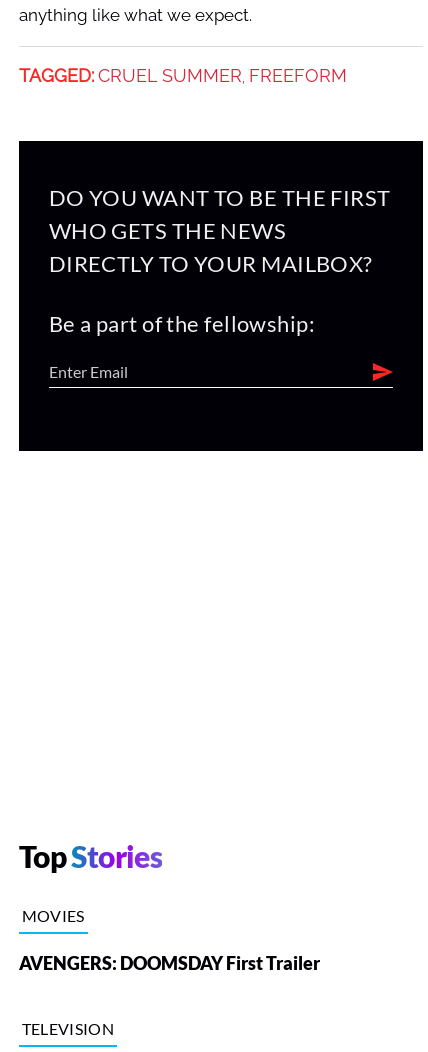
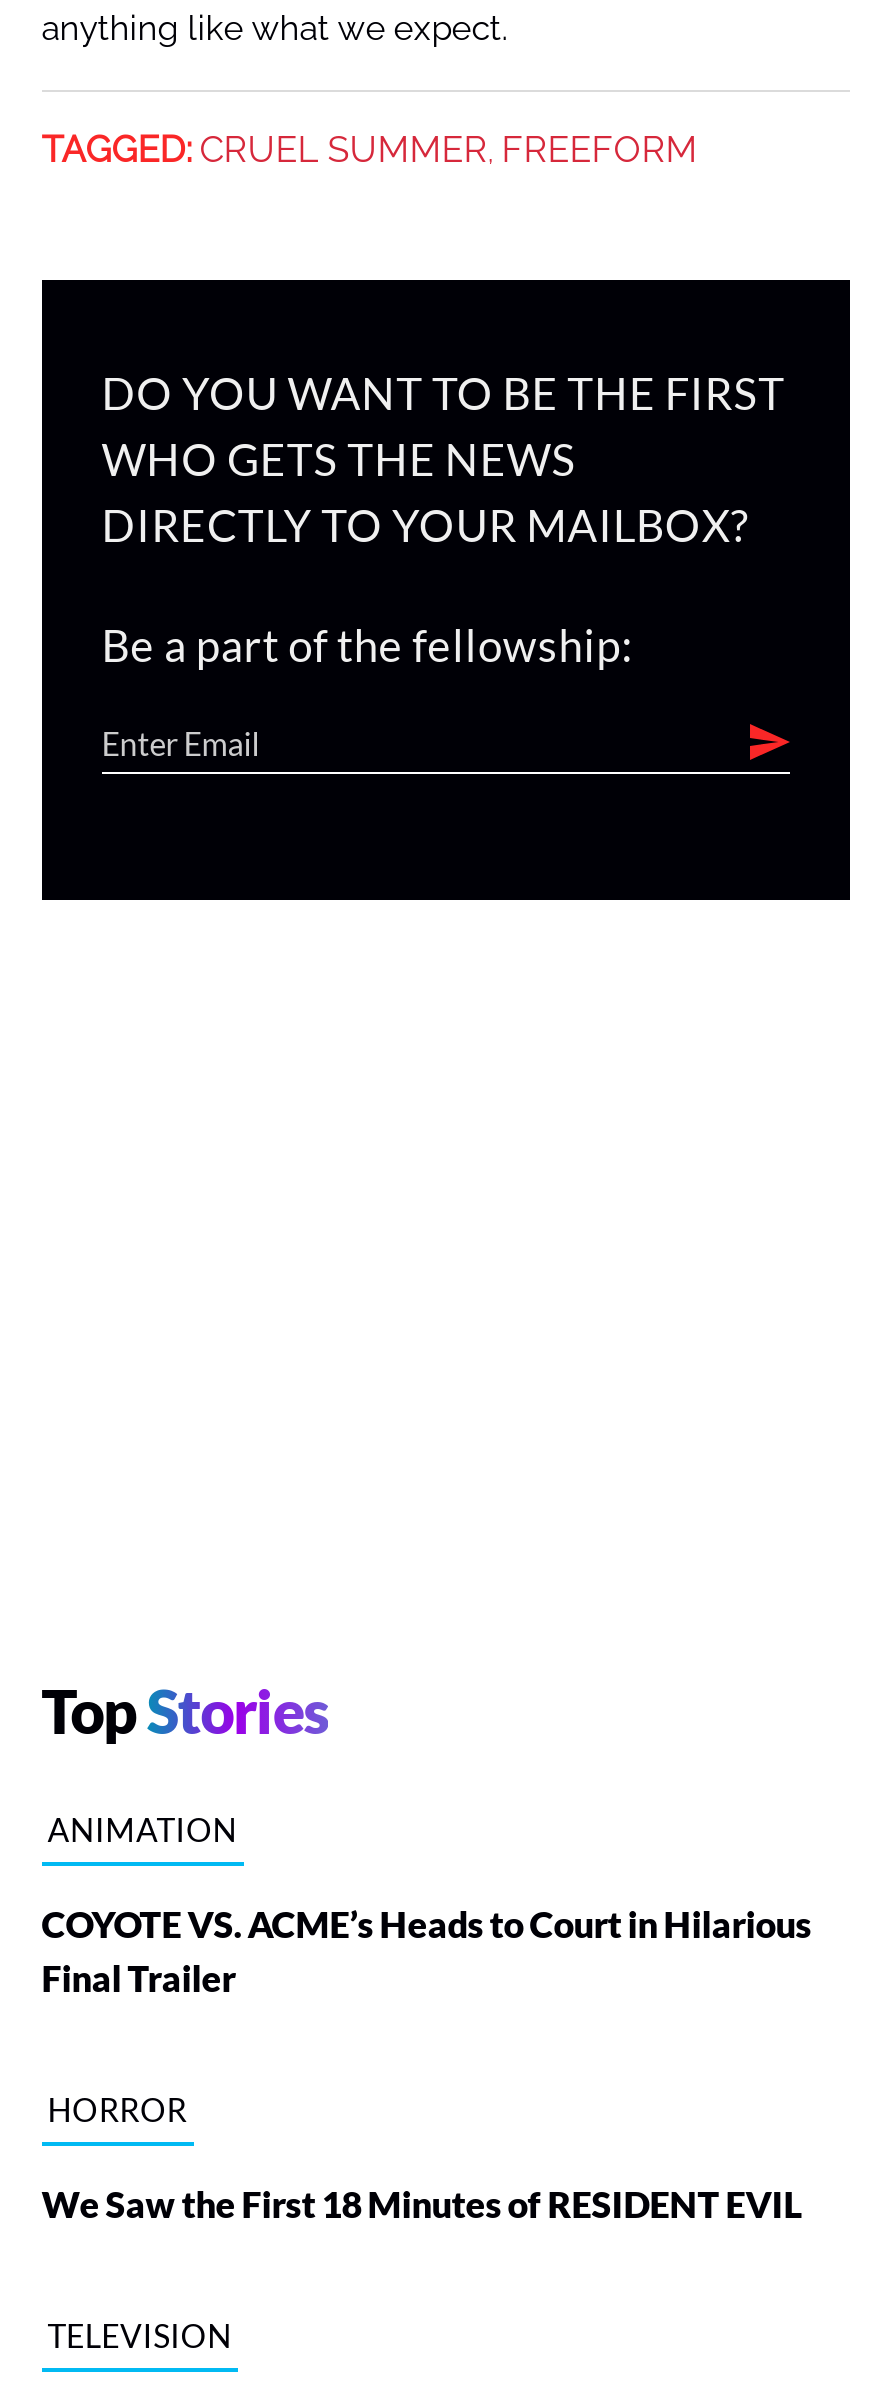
- MOVIES
- AVENGERS: DOOMSDAY First Trailer
+ ANIMATION
+ COYOTE VS. ACME’s Heads to Court in Hilarious
+ Final Trailer
+ HORROR
+ We Saw the First 18 Minutes of RESIDENT EVIL
